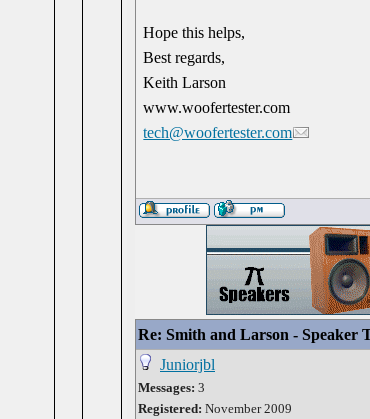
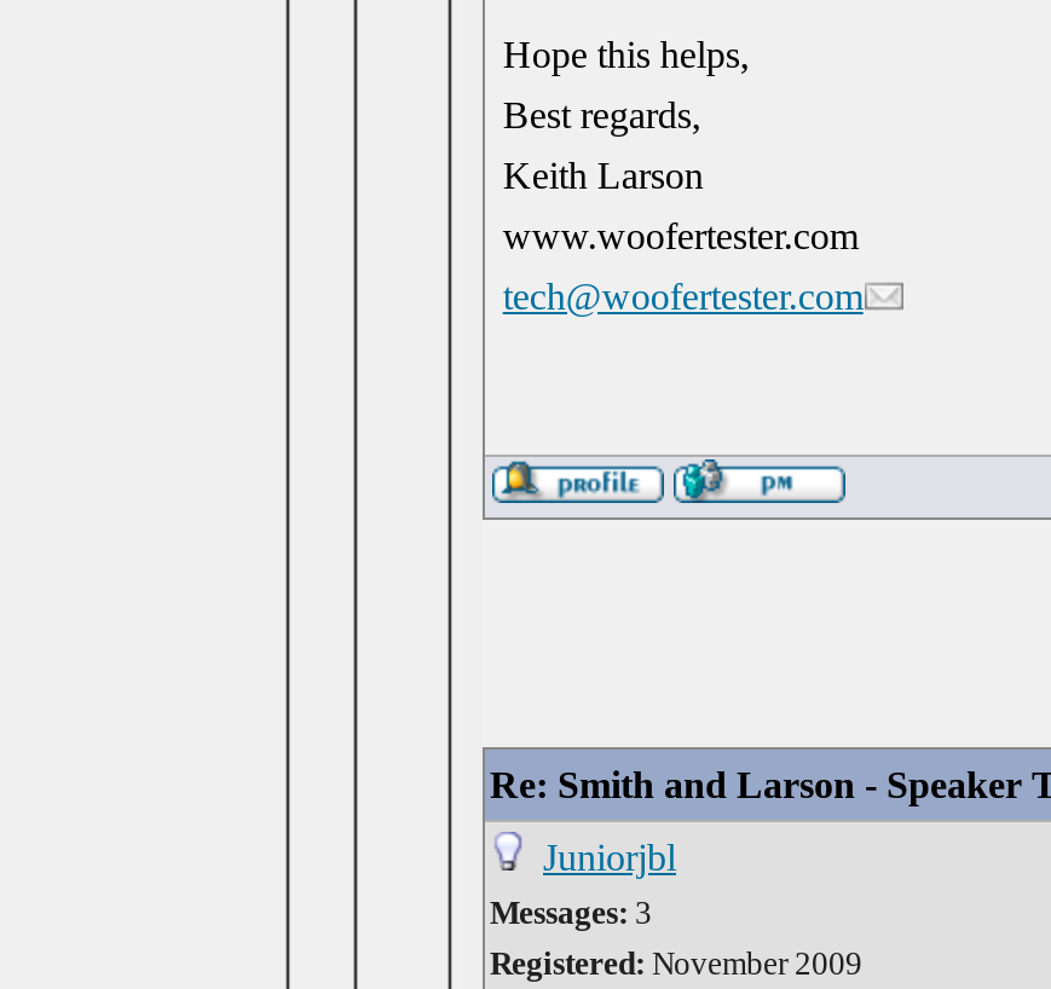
- [image]
